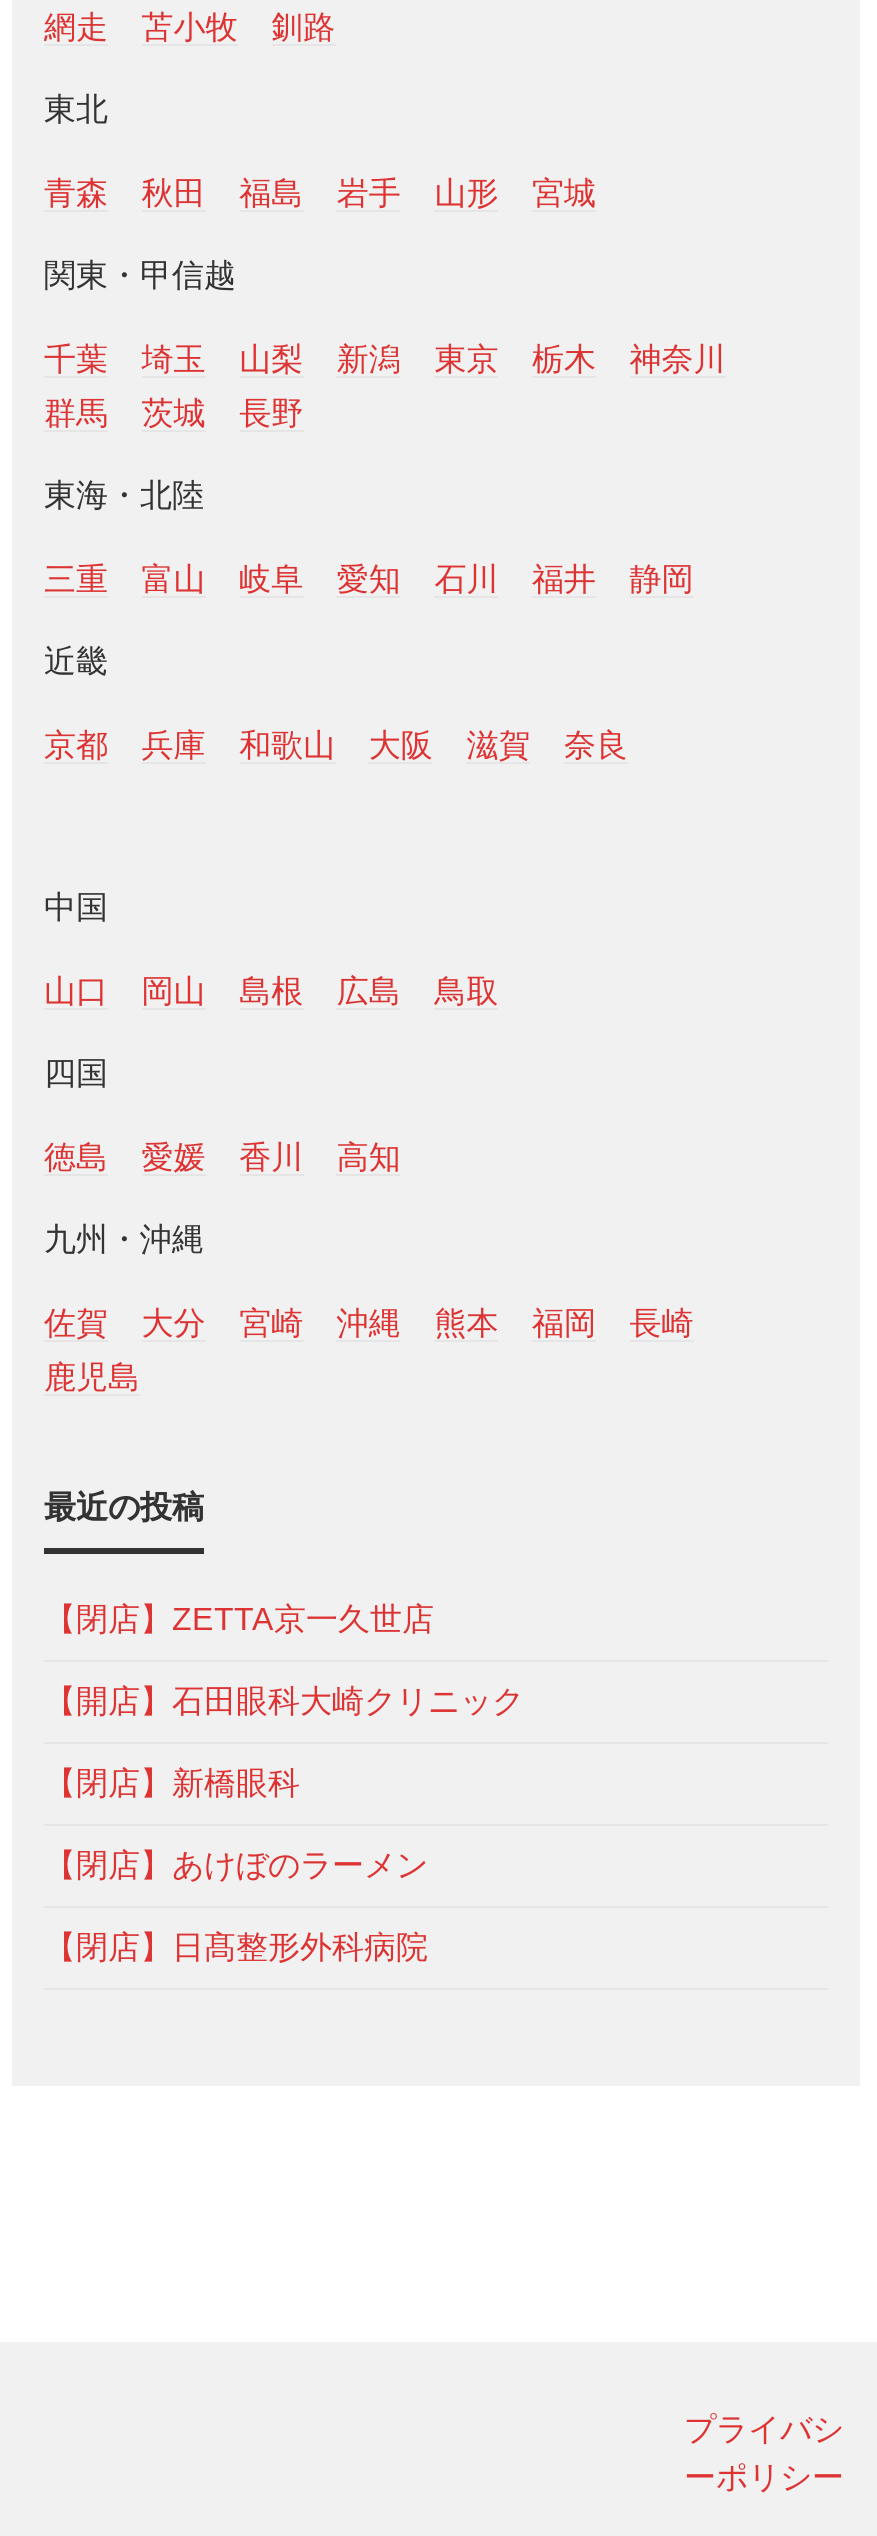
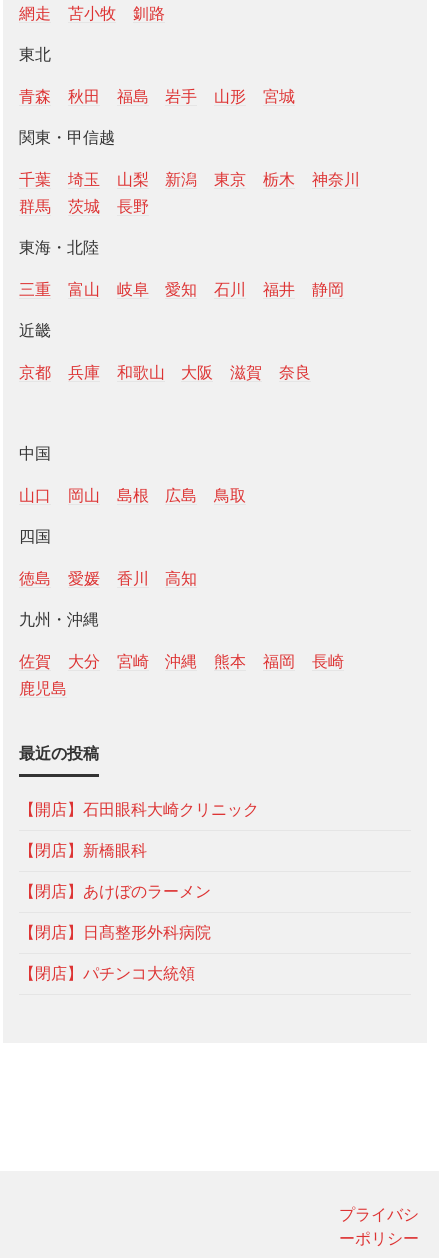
- 【閉店】ZETTA京一久世店

moved up: 【開店】石田眼科大崎クリニック | 【閉店】新橋眼科 | 【閉店】あけぼのラーメン | 【閉店】日髙整形外科病院

+ 【閉店】パチンコ大統領
